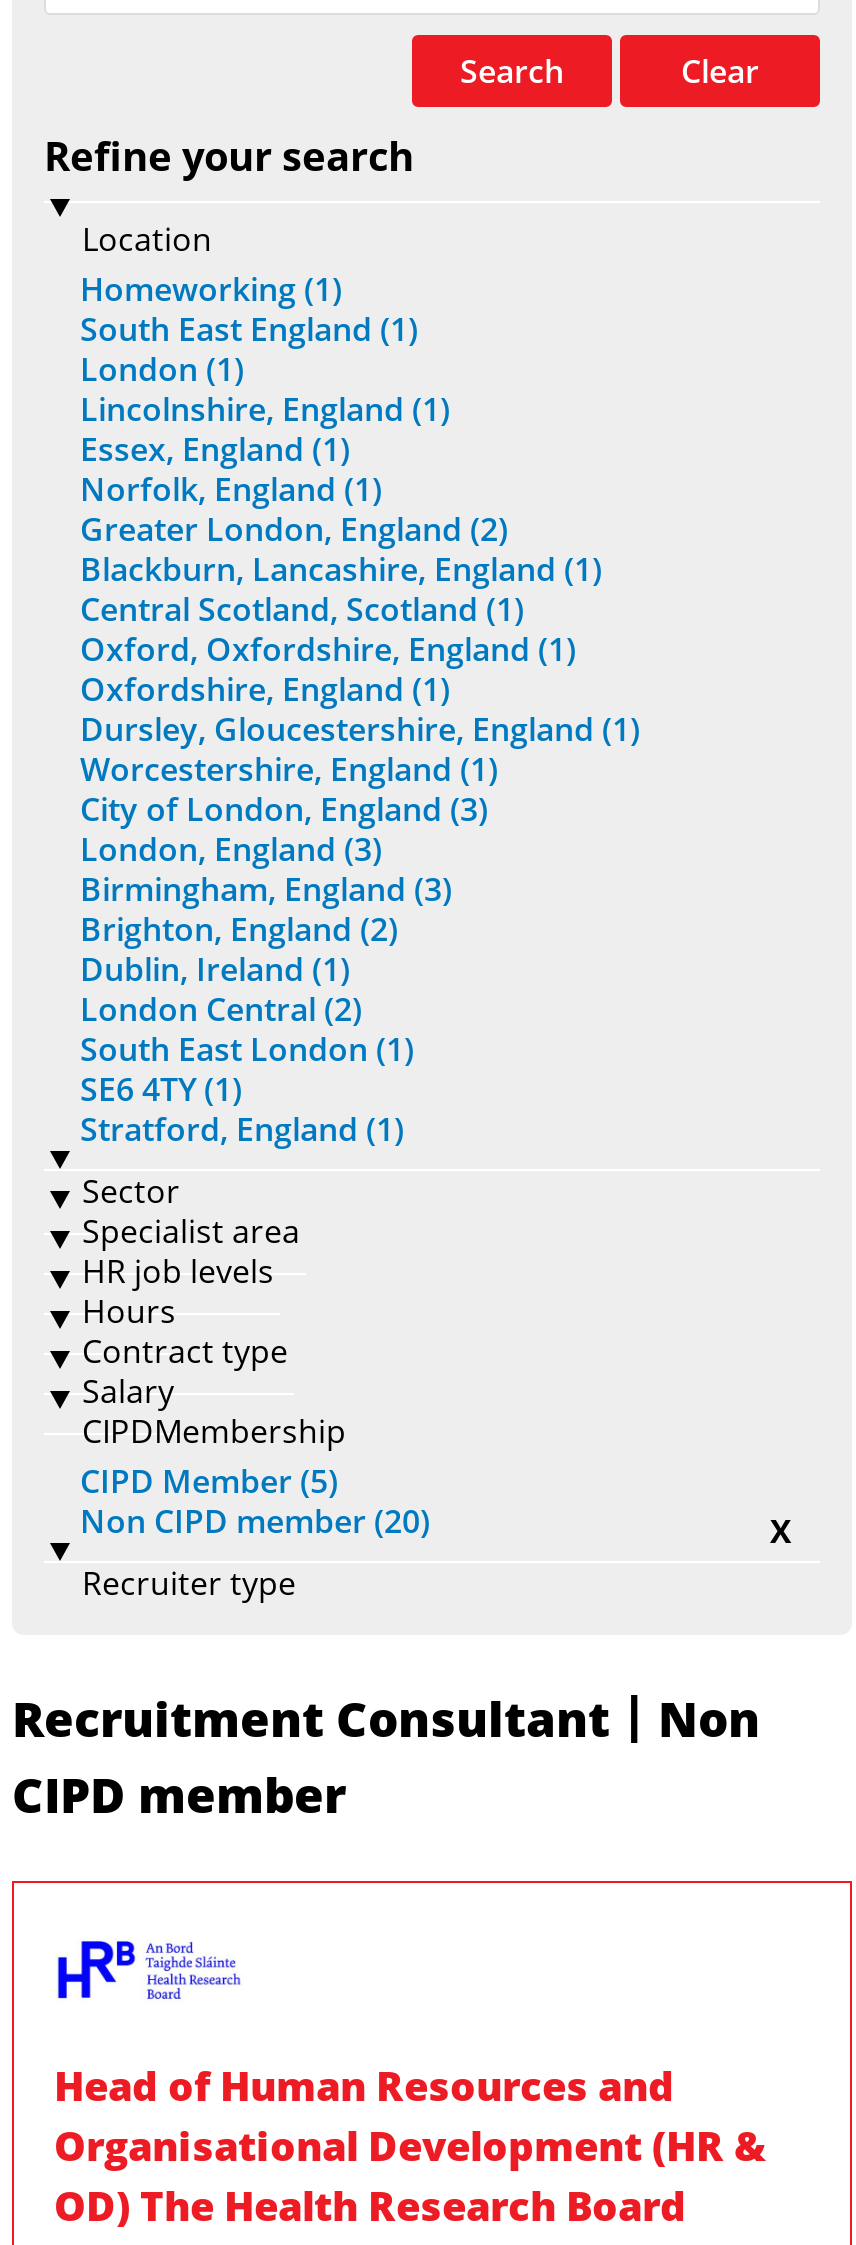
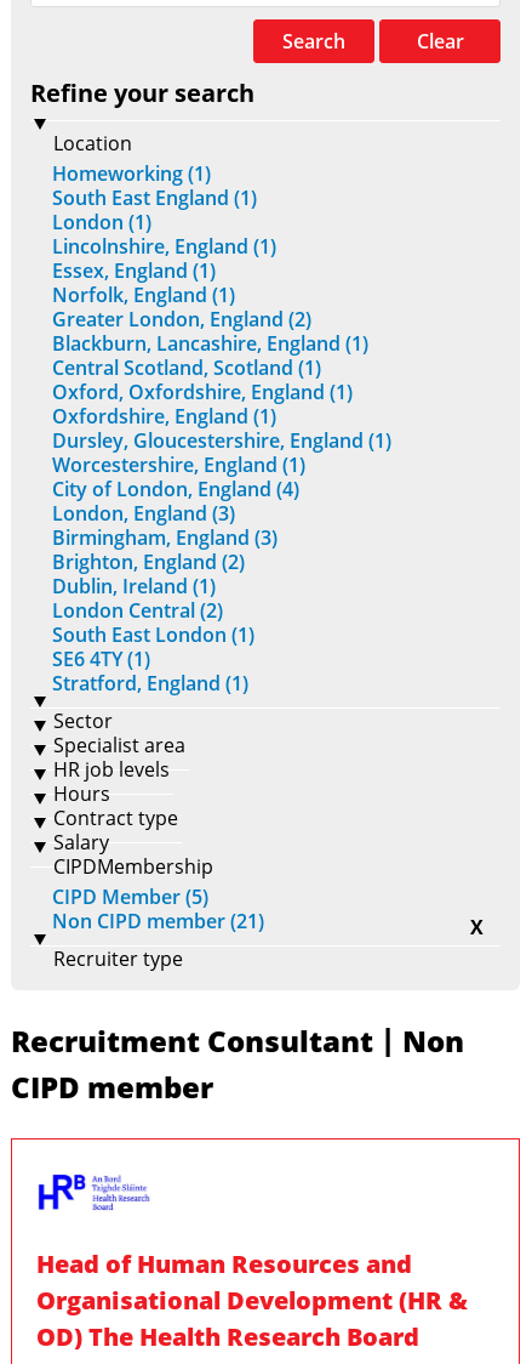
- City of London, England (3)
+ City of London, England (4)

- Non CIPD member (20)
+ Non CIPD member (21)
